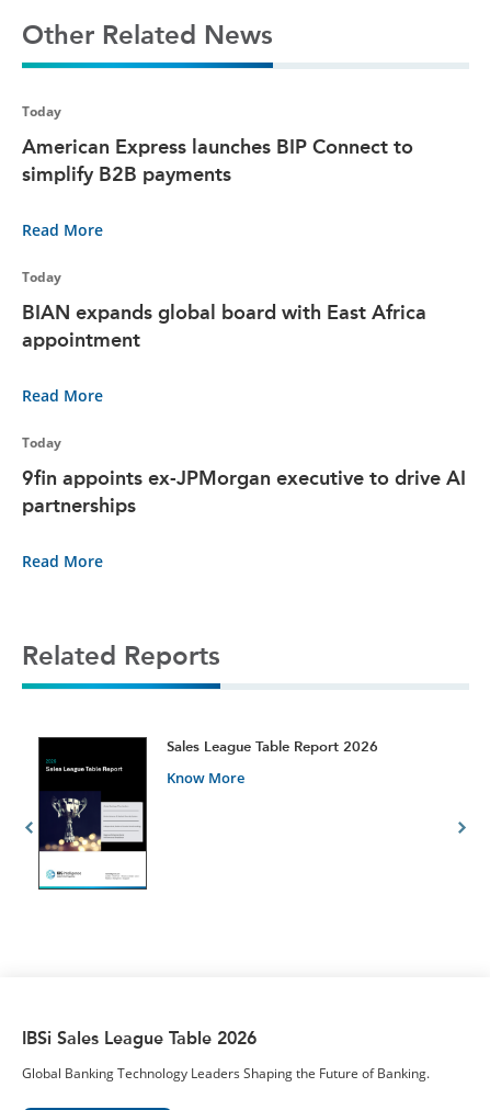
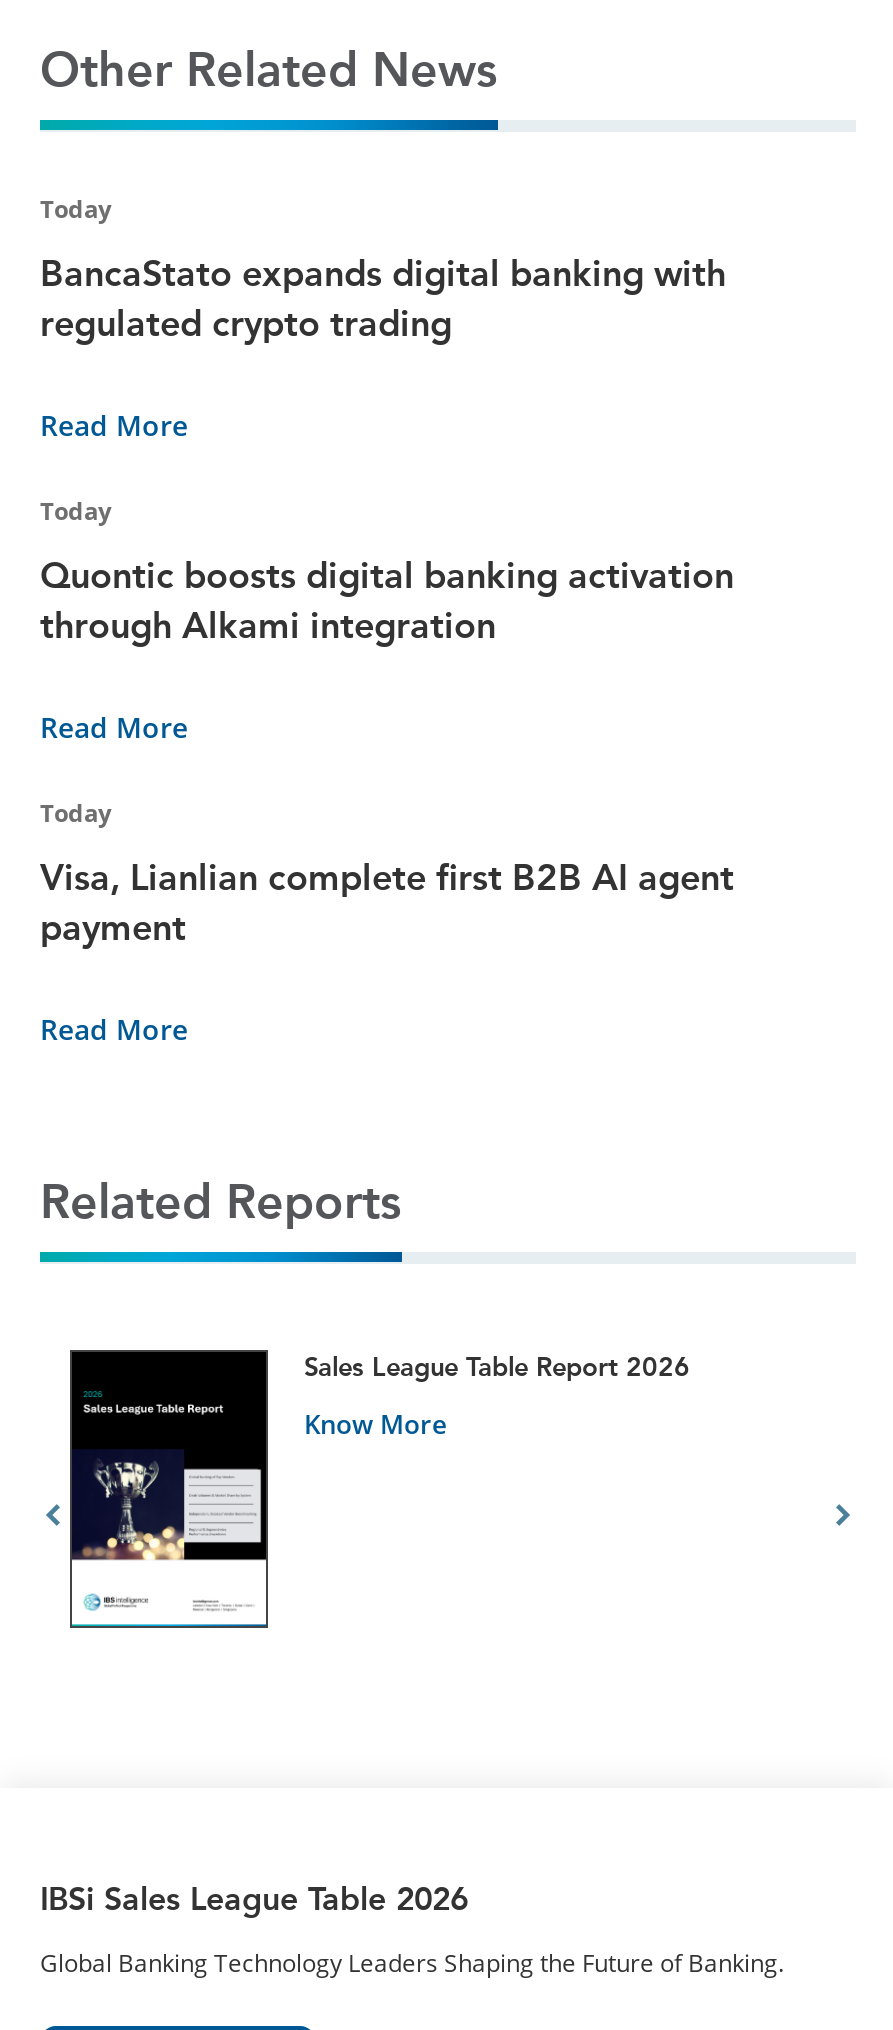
- American Express launches BIP Connect to
- simplify B2B payments
+ BancaStato expands digital banking with
+ regulated crypto trading

- BIAN expands global board with East Africa
- appointment
+ Quontic boosts digital banking activation
+ through Alkami integration

- 9fin appoints ex-JPMorgan executive to drive AI
- partnerships
+ Visa, Lianlian complete first B2B AI agent
+ payment
